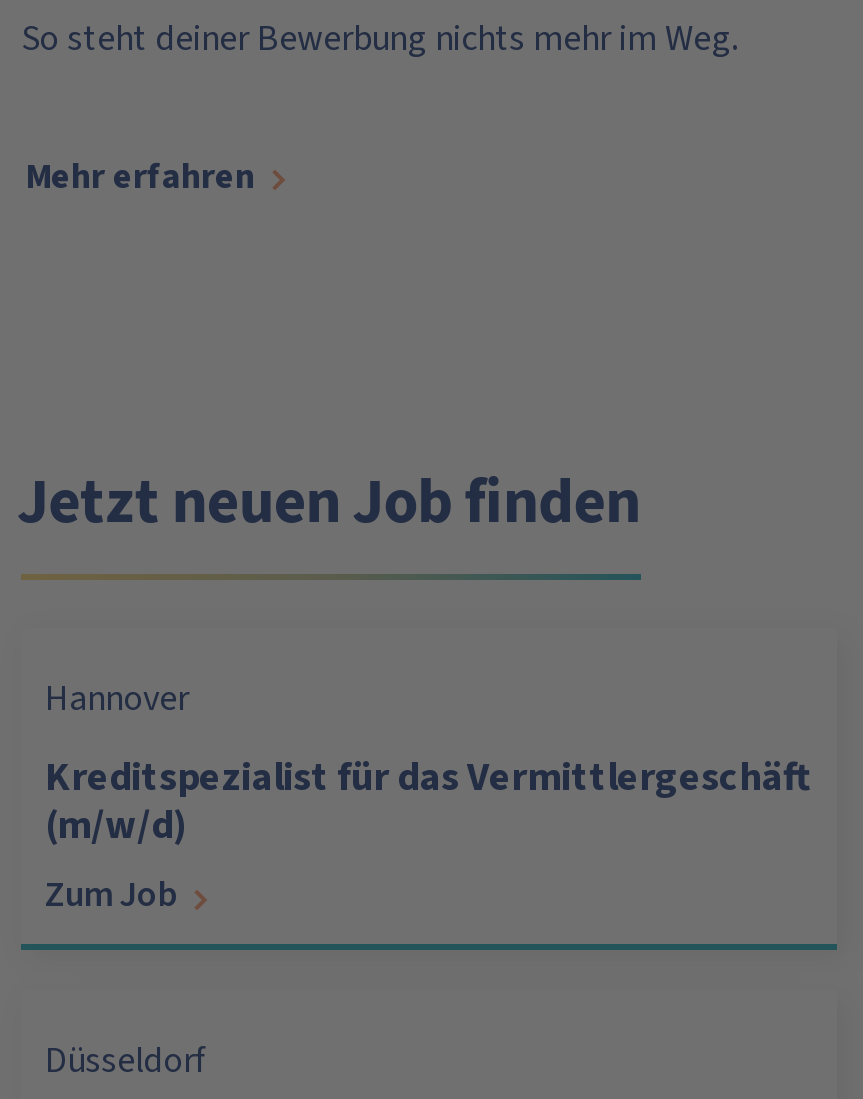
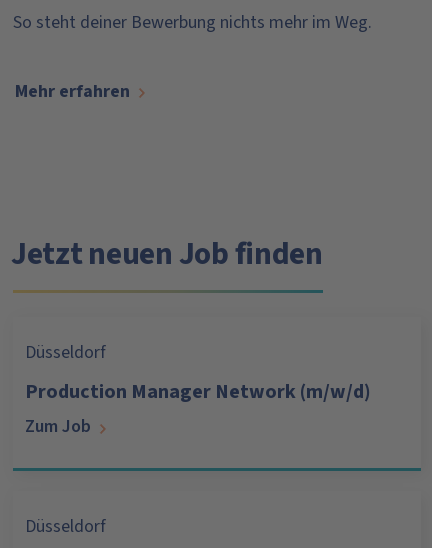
- Hannover
+ Düsseldorf

- Kreditspezialist für das Vermittlergeschäft
- (m/w/d)
+ Production Manager Network (m/w/d)

moved up: Zum Job
